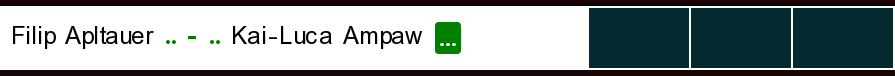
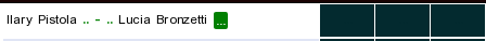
- Filip Apltauer .. - .. Kai-Luca Ampaw ...
+ Ilary Pistola .. - .. Lucia Bronzetti ...
